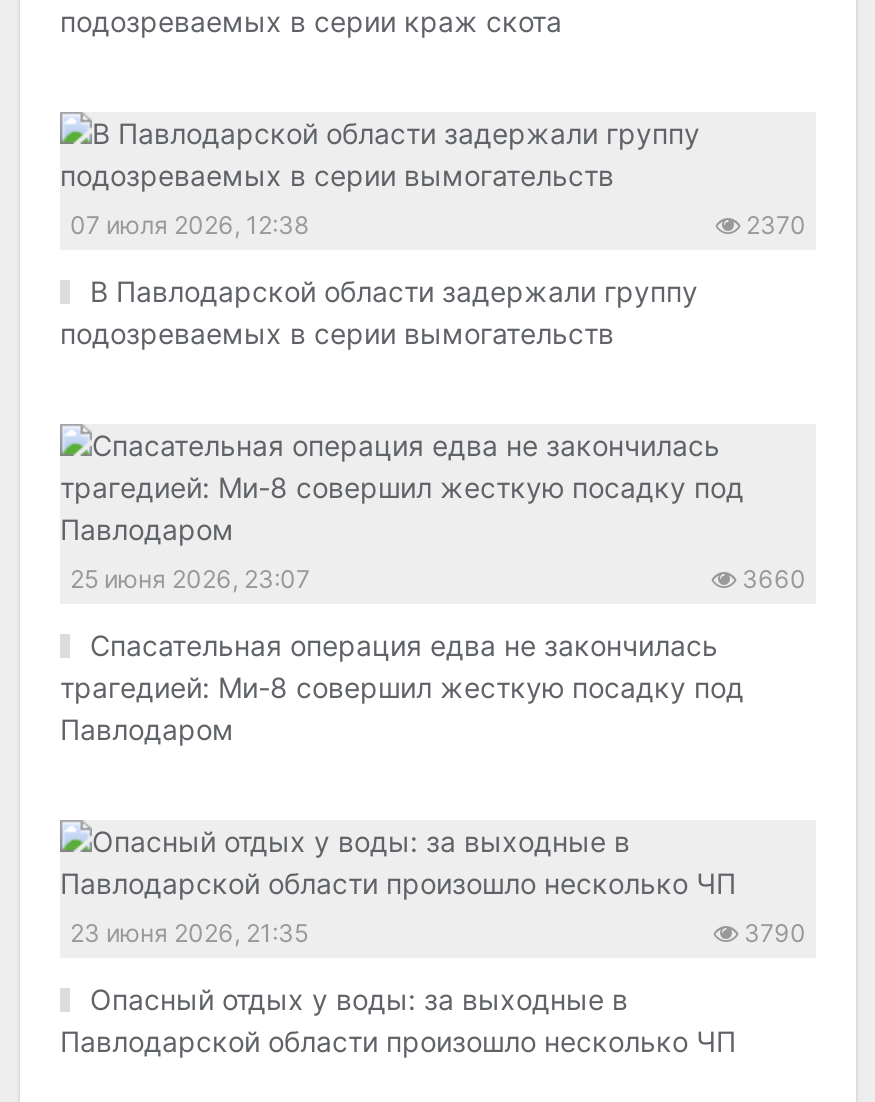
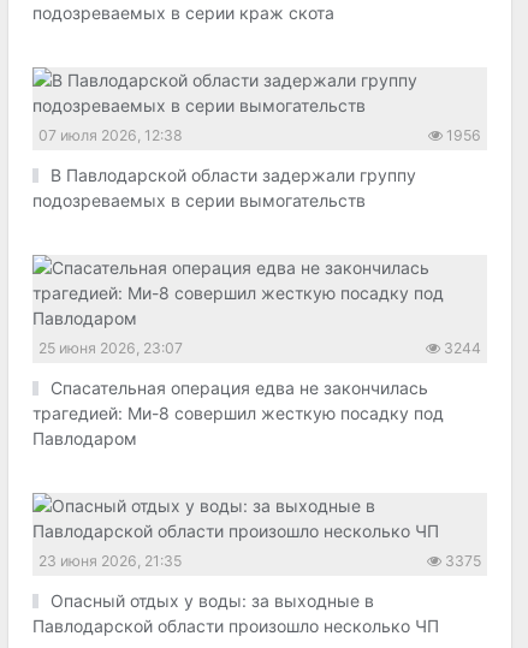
- 2370
+ 1956

- 3660
+ 3244

- 3790
+ 3375
